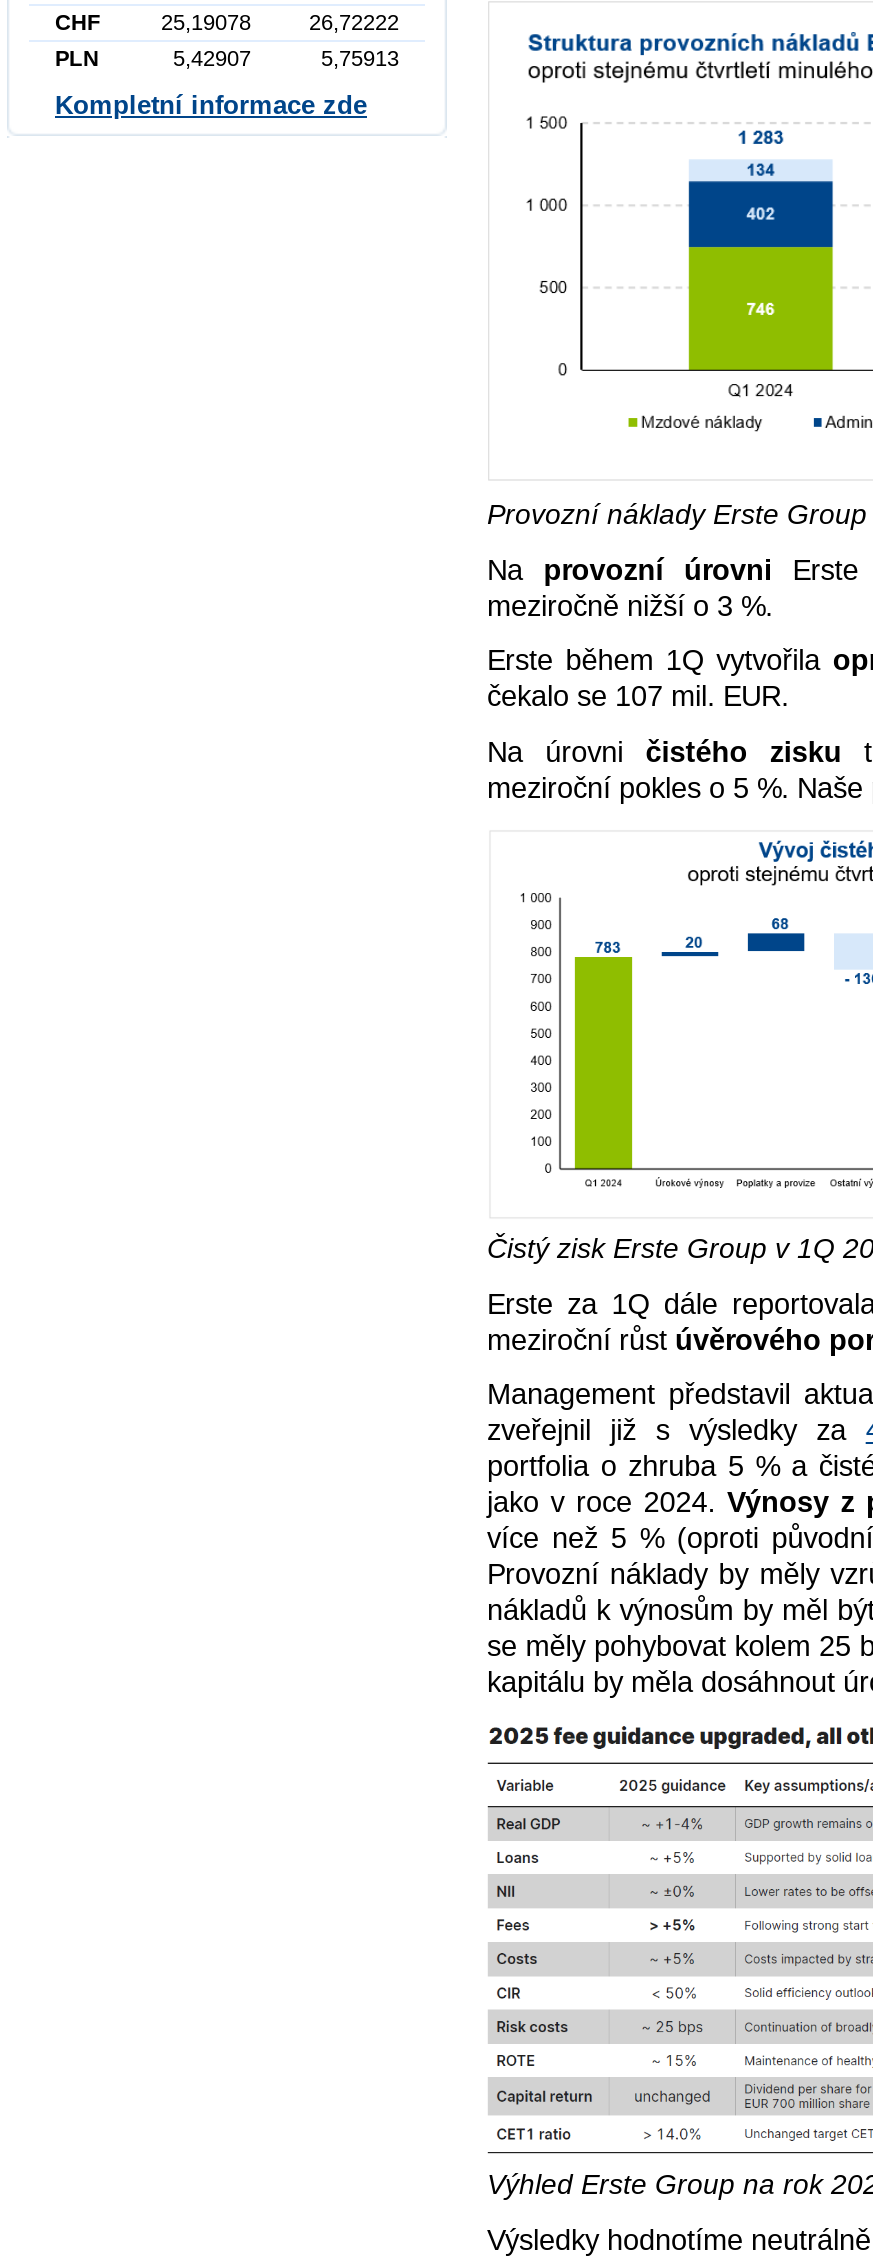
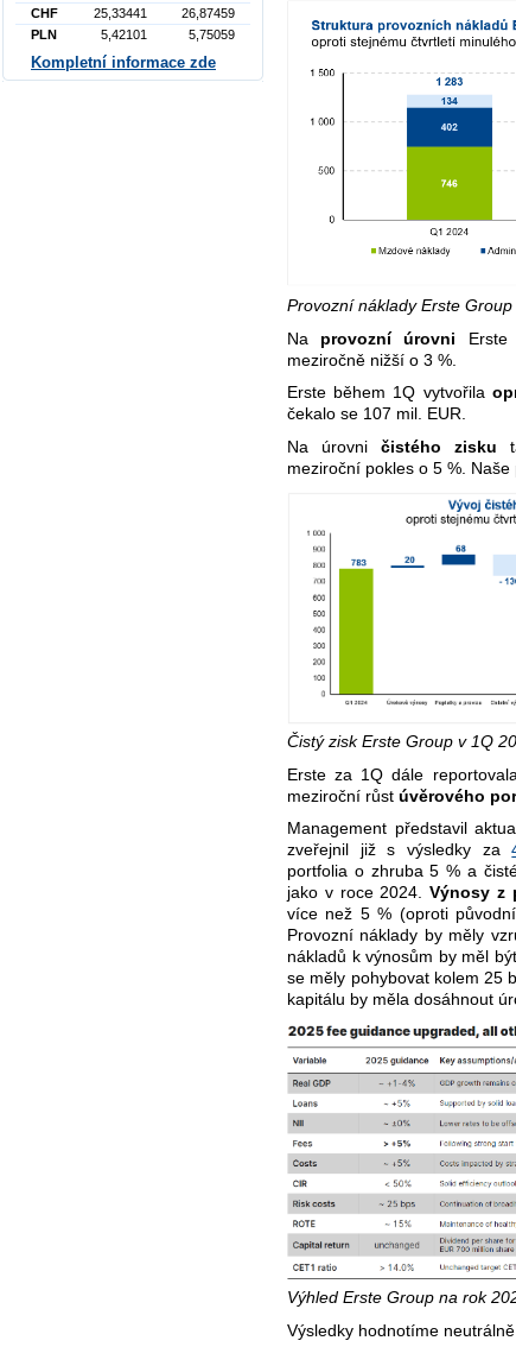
- 25,19078
+ 25,33441

- 26,72222
+ 26,87459

- 5,42907
+ 5,42101

- 5,75913
+ 5,75059
